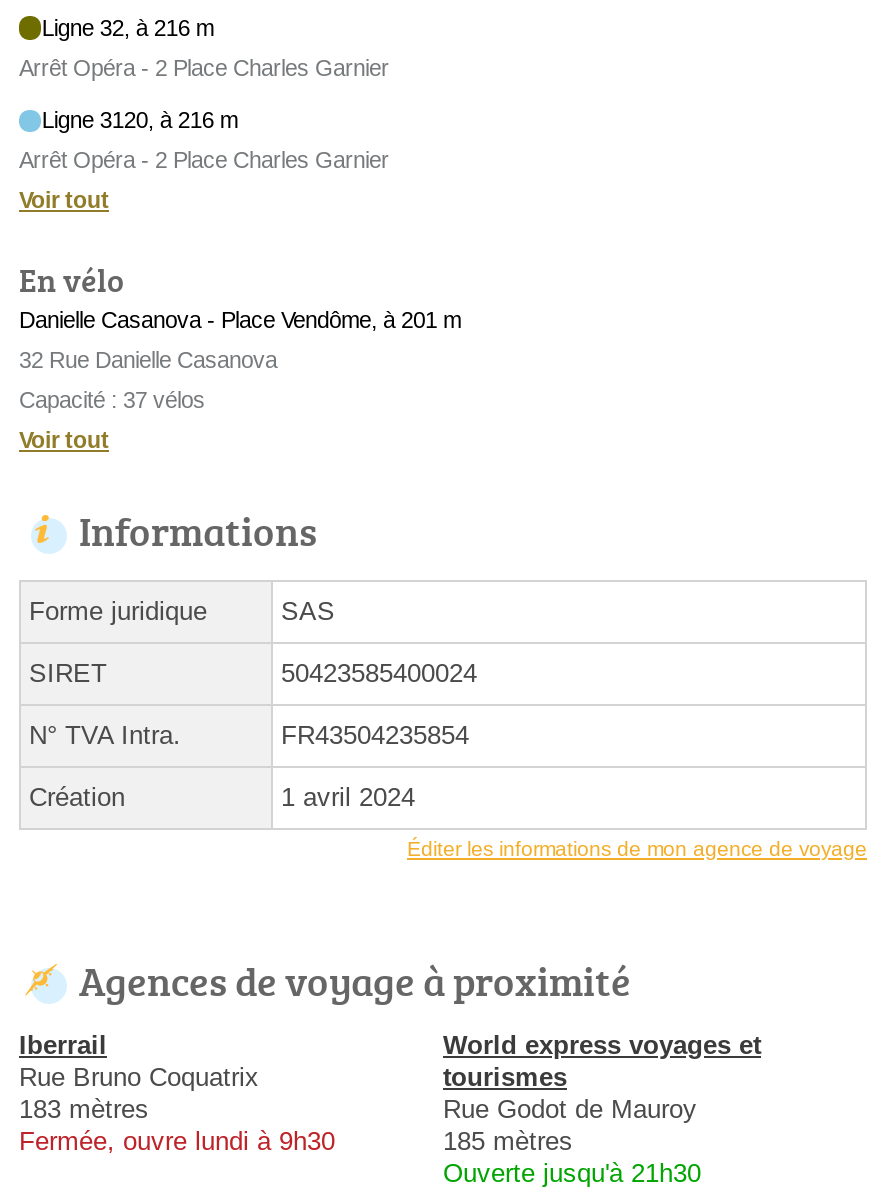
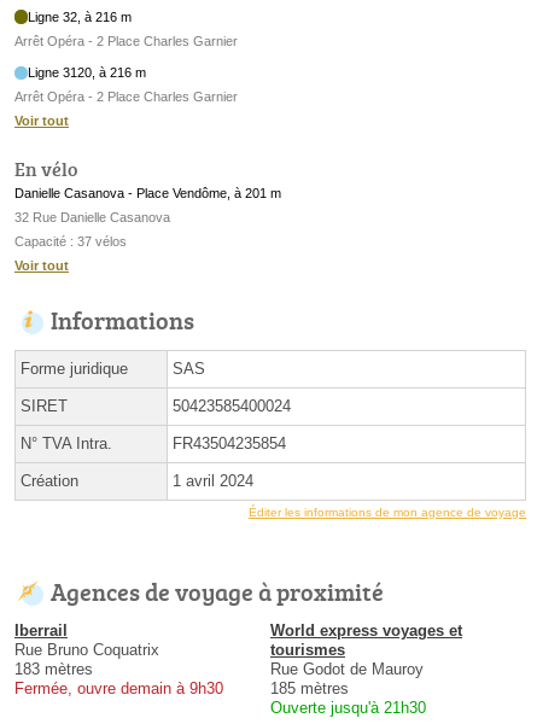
- Fermée, ouvre lundi à 9h30
+ Fermée, ouvre demain à 9h30
